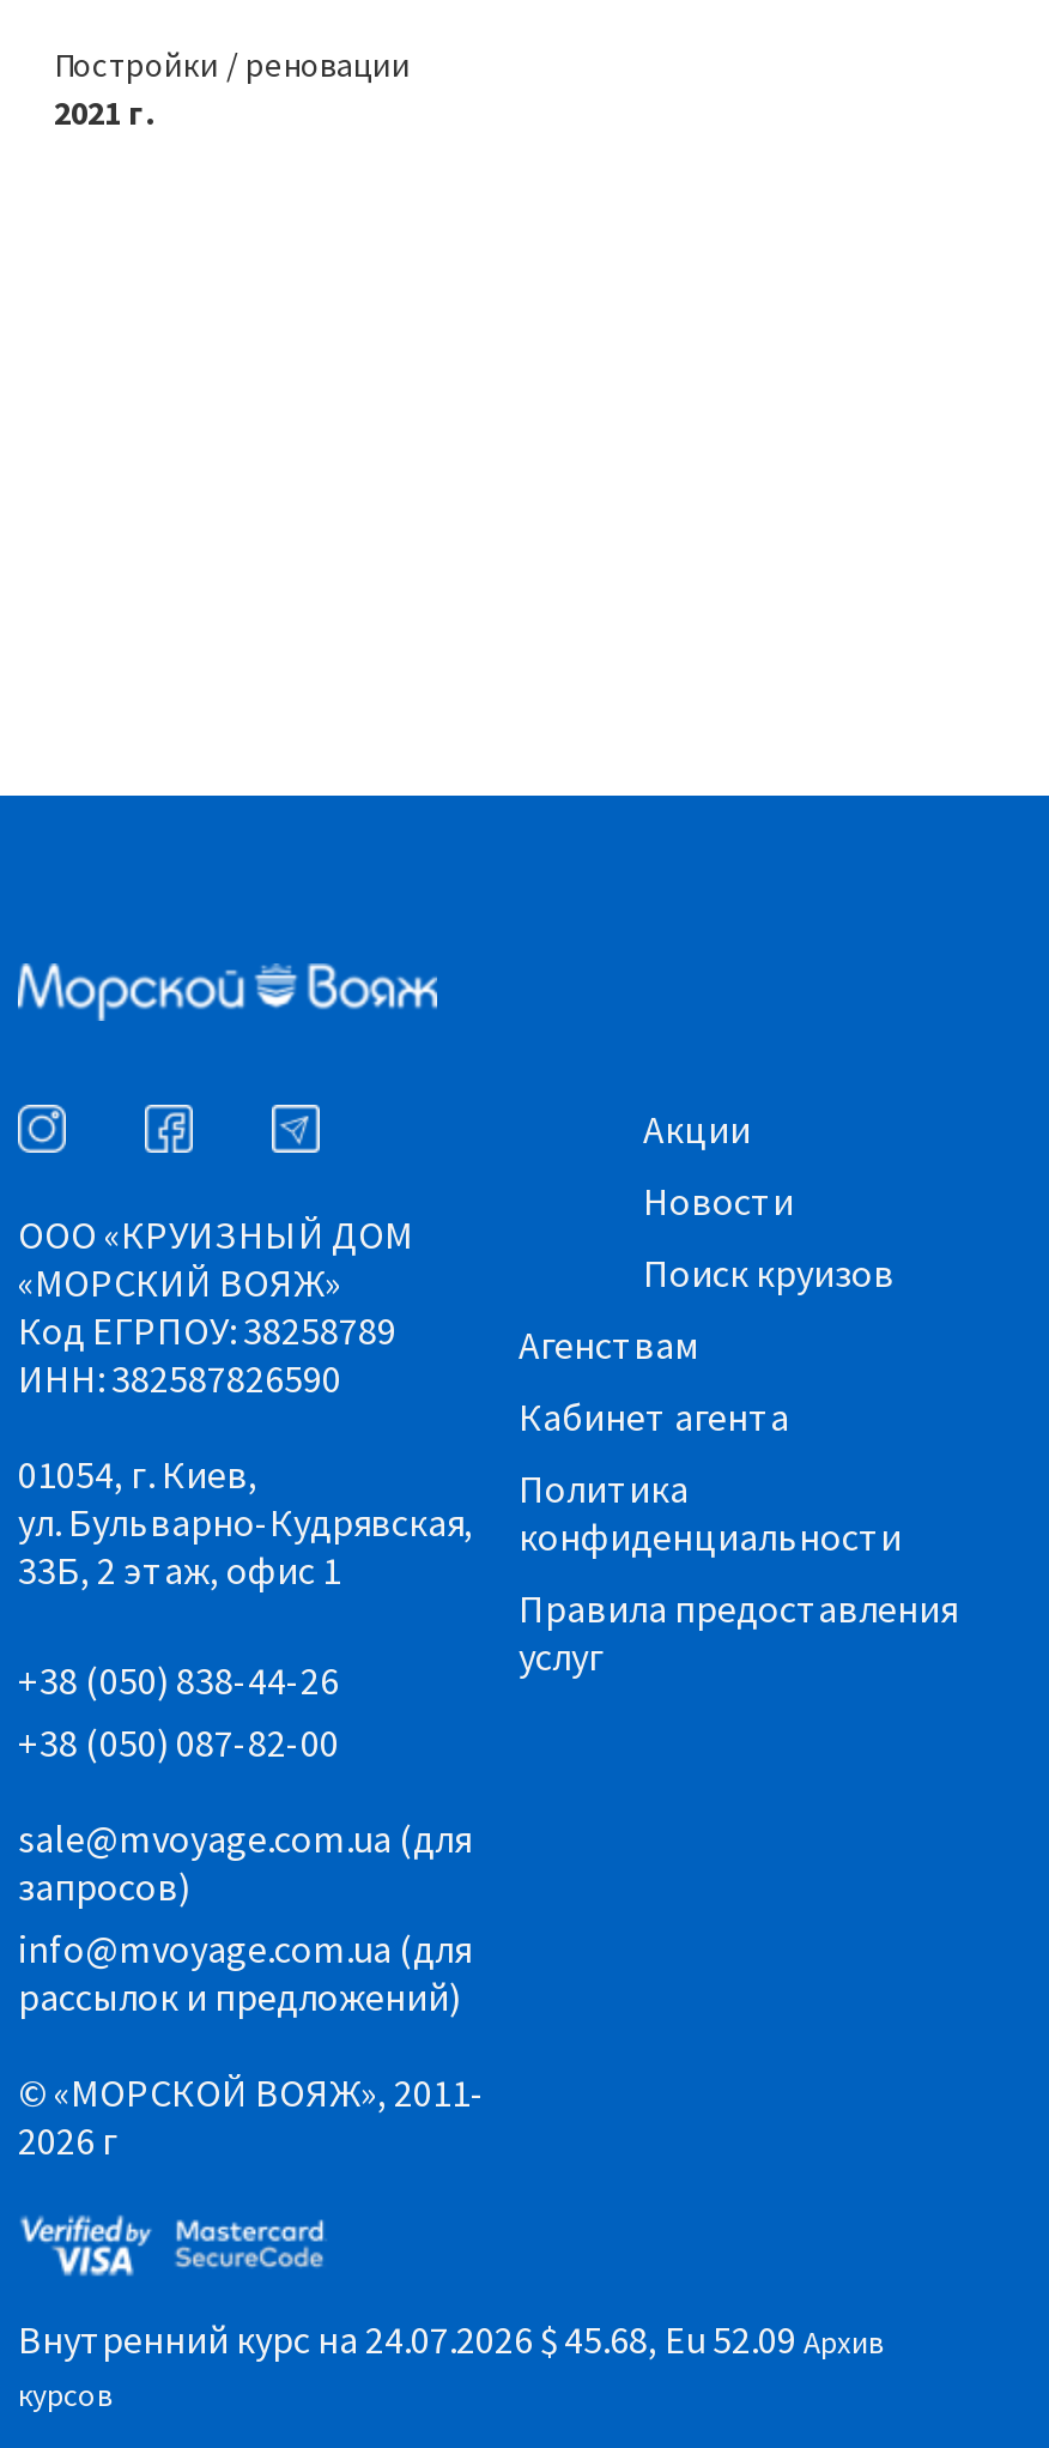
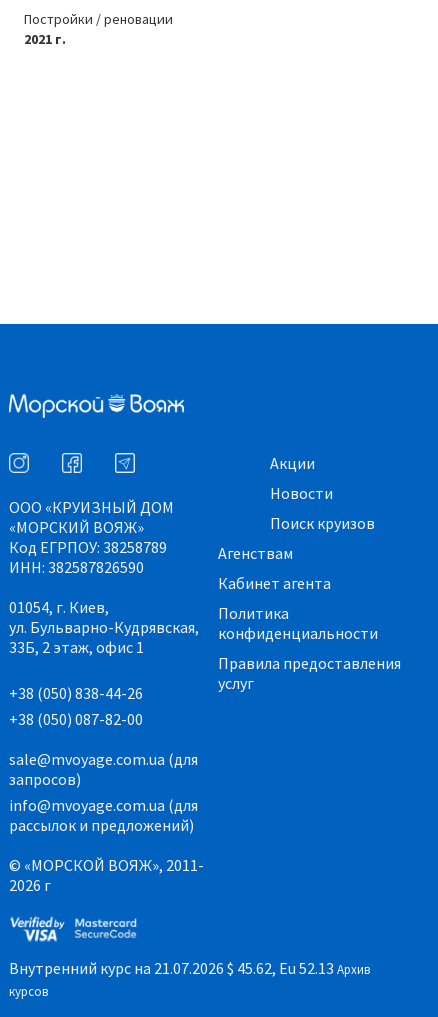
- Внутренний курс на 24.07.2026 $ 45.68, Eu 52.09 Архив
+ Внутренний курс на 21.07.2026 $ 45.62, Eu 52.13 Архив
